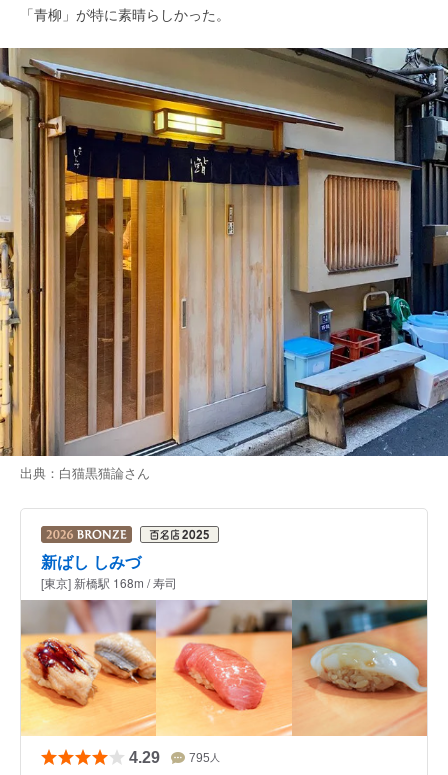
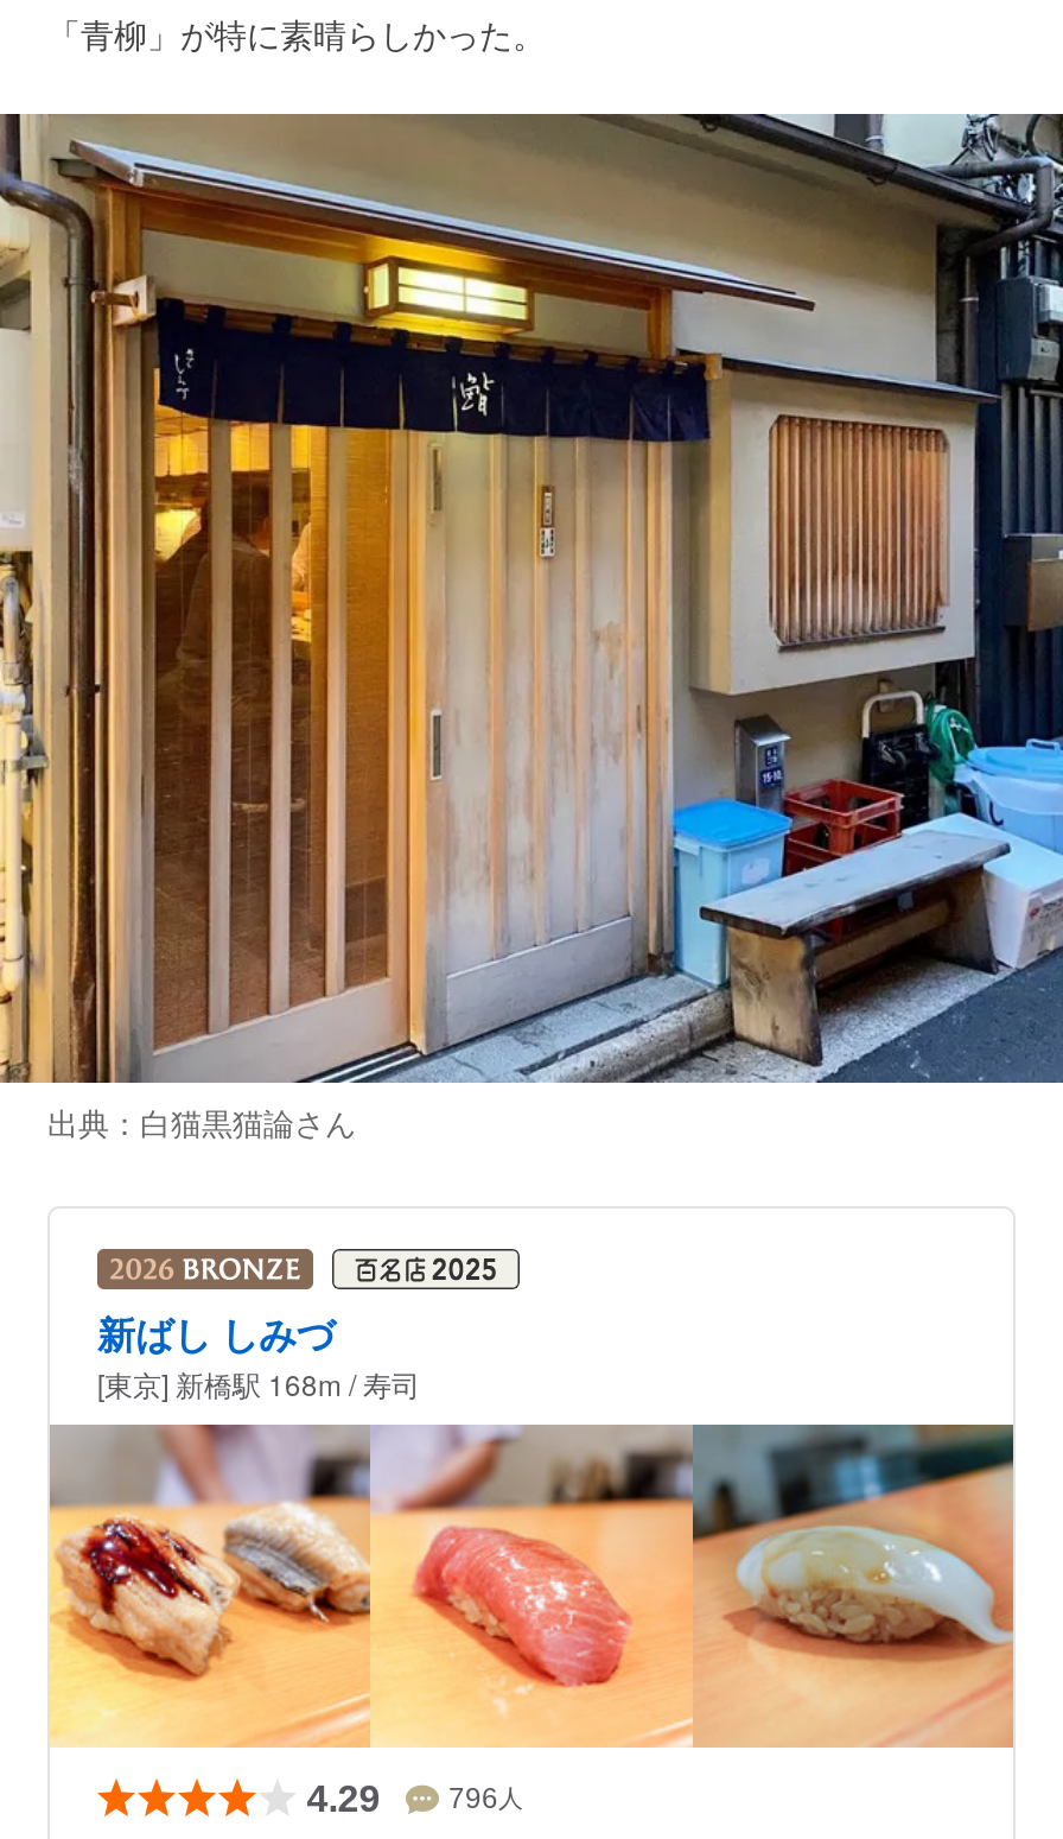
- 795人
+ 796人
